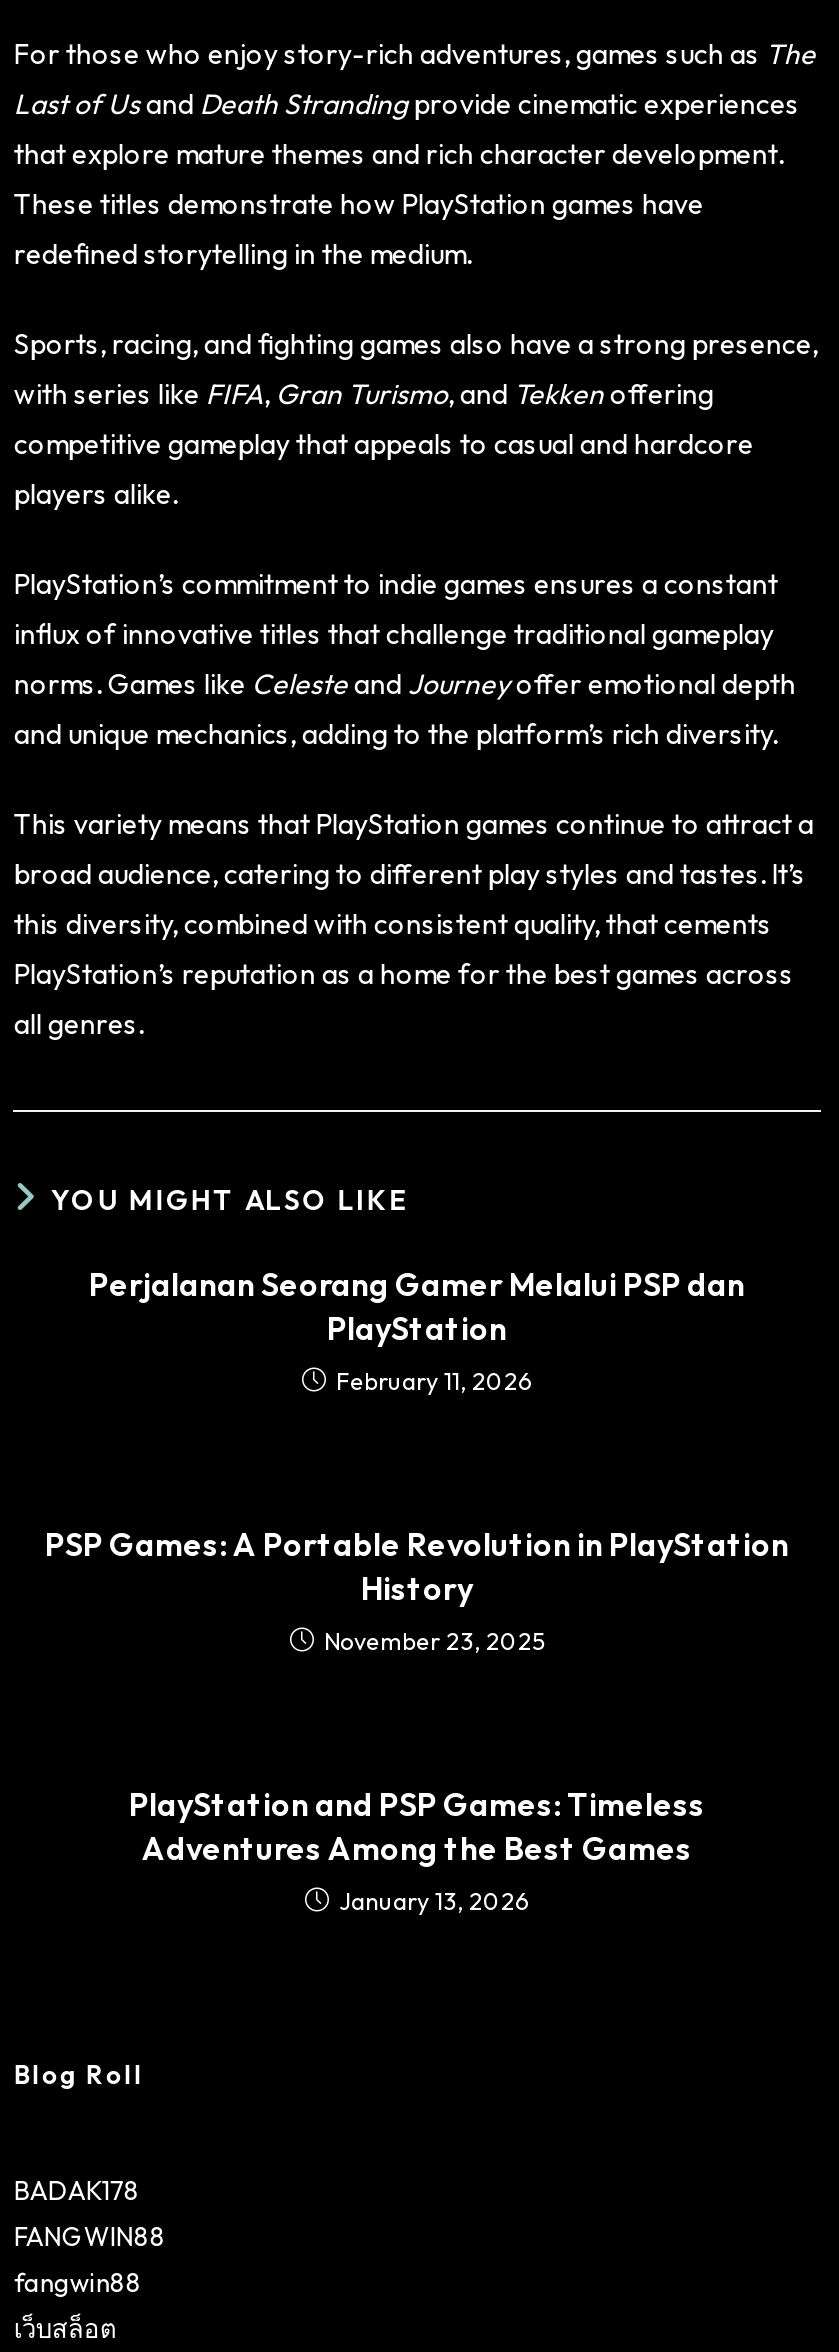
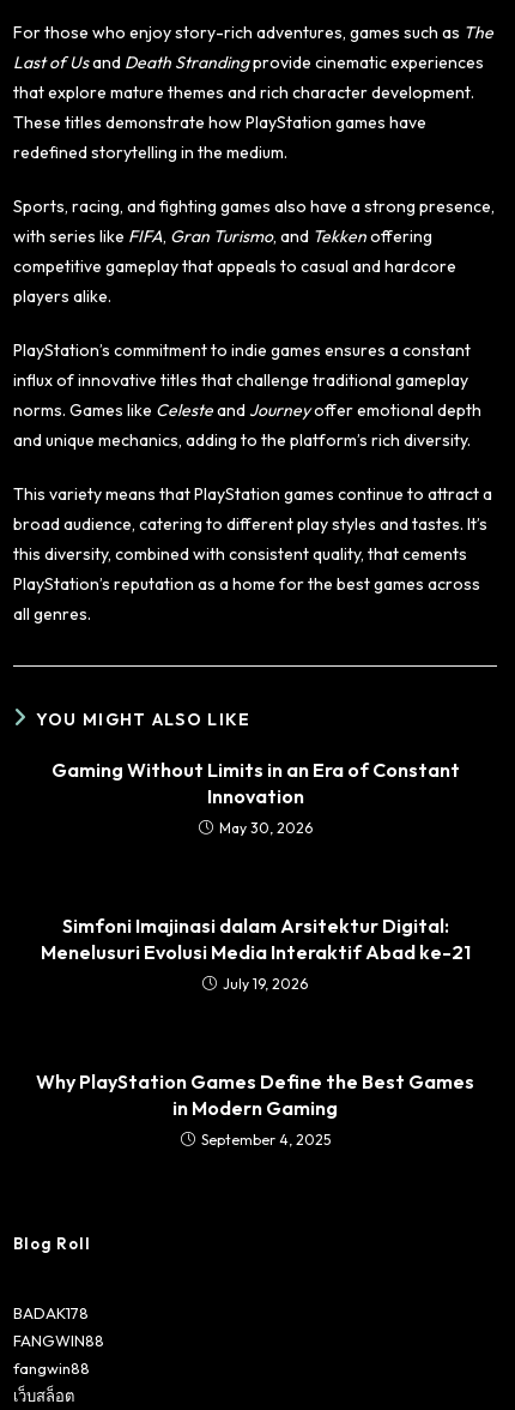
- Perjalanan Seorang Gamer Melalui PSP dan
- PlayStation
- February 11, 2026
+ Gaming Without Limits in an Era of Constant
+ Innovation
+ May 30, 2026

- PSP Games: A Portable Revolution in PlayStation
- History
- November 23, 2025
+ Simfoni Imajinasi dalam Arsitektur Digital:
+ Menelusuri Evolusi Media Interaktif Abad ke-21
+ July 19, 2026

- PlayStation and PSP Games: Timeless
- Adventures Among the Best Games
- January 13, 2026
+ Why PlayStation Games Define the Best Games
+ in Modern Gaming
+ September 4, 2025
